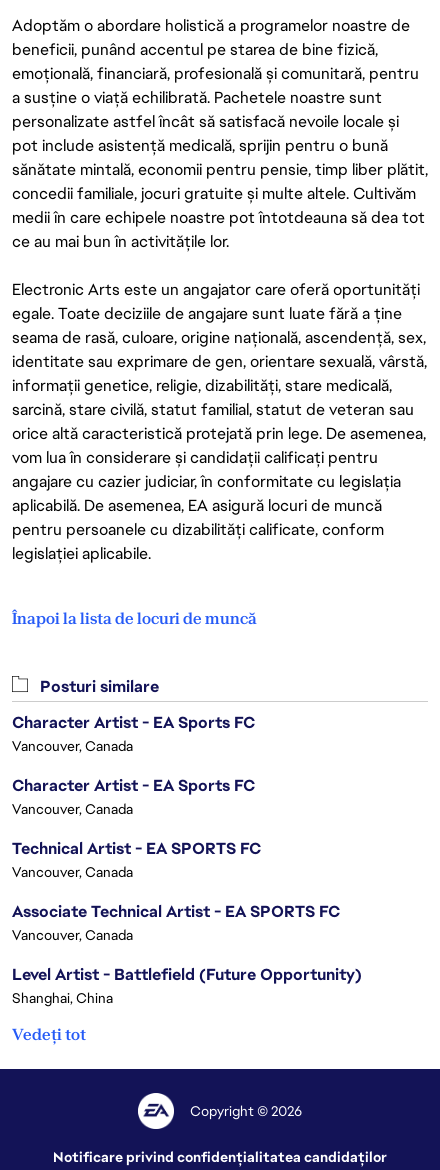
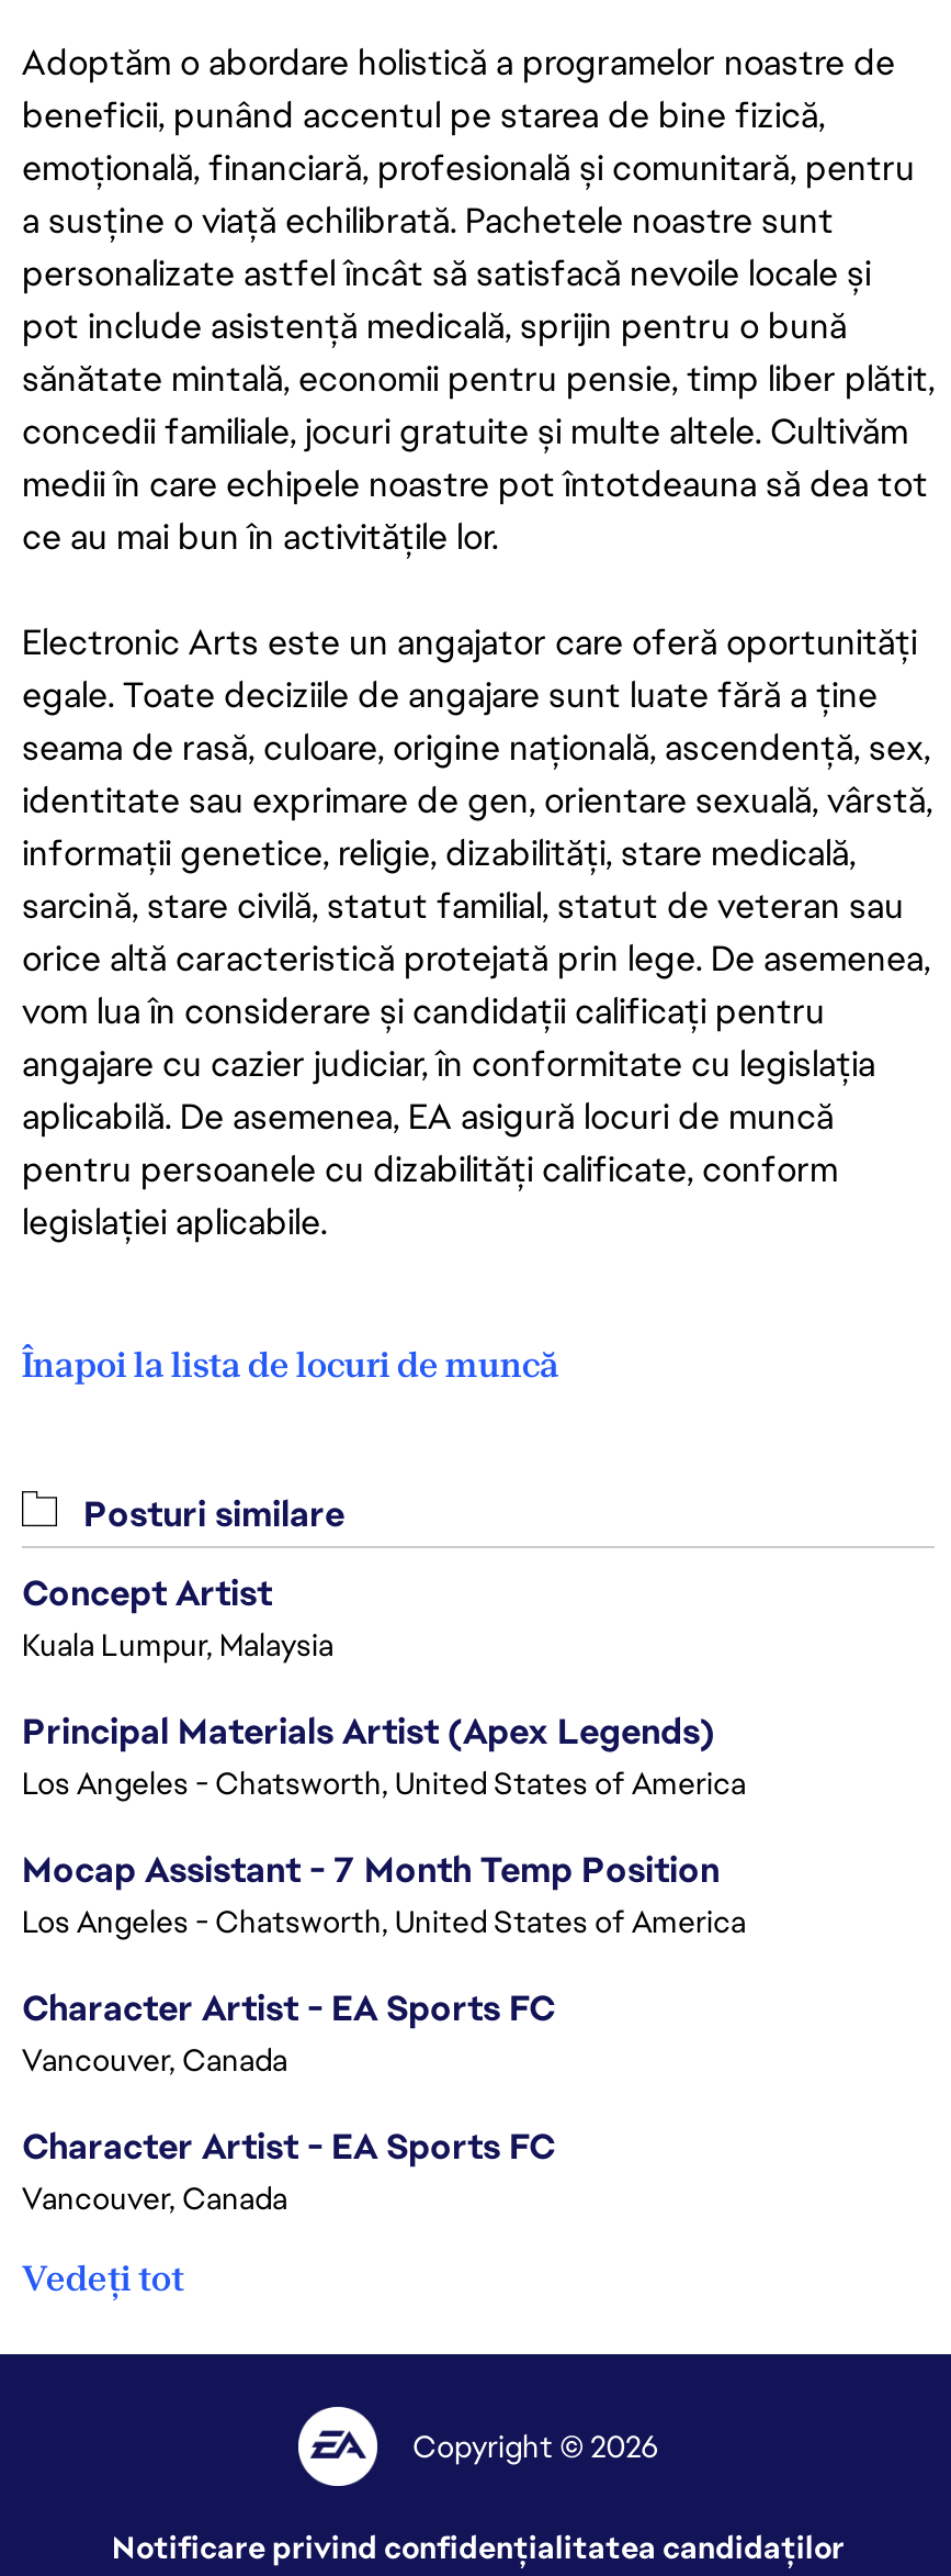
+ Concept Artist
+ Kuala Lumpur, Malaysia
+ Principal Materials Artist (Apex Legends)
+ Los Angeles - Chatsworth, United States of America
+ Mocap Assistant - 7 Month Temp Position
+ Los Angeles - Chatsworth, United States of America

moved down: Character Artist - EA Sports FC | Vancouver, Canada | Character Artist - EA Sports FC | Vancouver, Canada

- Technical Artist - EA SPORTS FC
- Vancouver, Canada
- Associate Technical Artist - EA SPORTS FC
- Vancouver, Canada
- Level Artist - Battlefield (Future Opportunity)
- Shanghai, China
